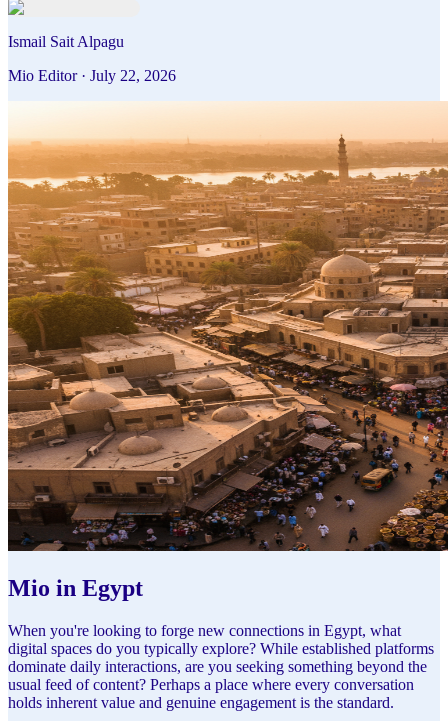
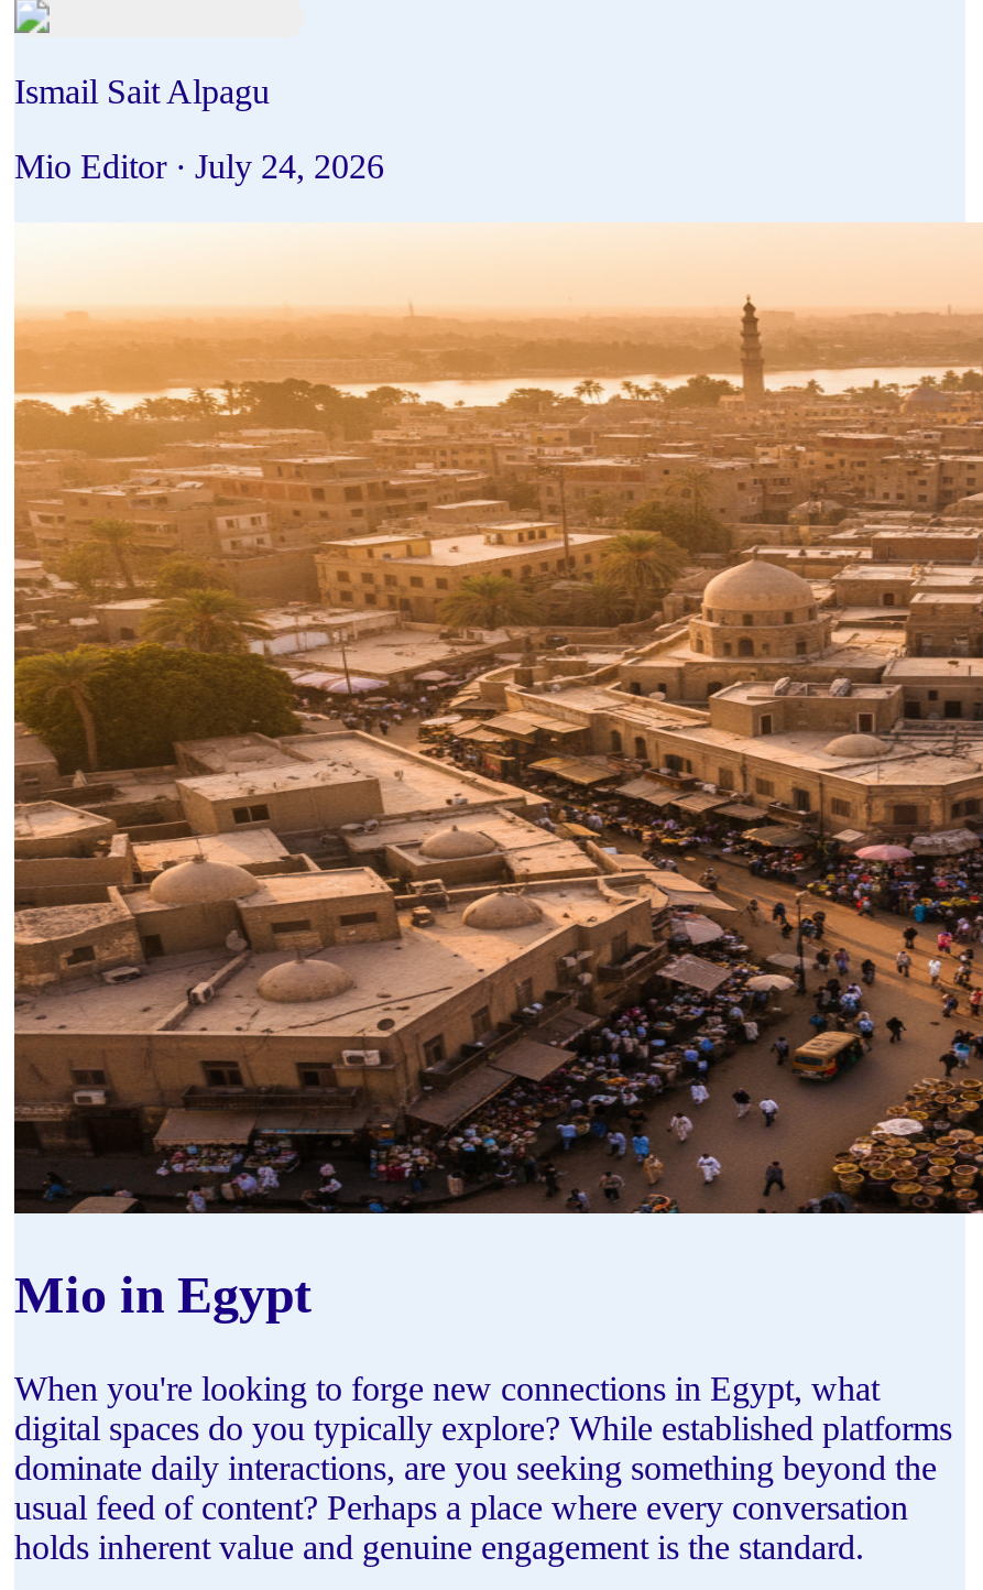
- Mio Editor · July 22, 2026
+ Mio Editor · July 24, 2026
